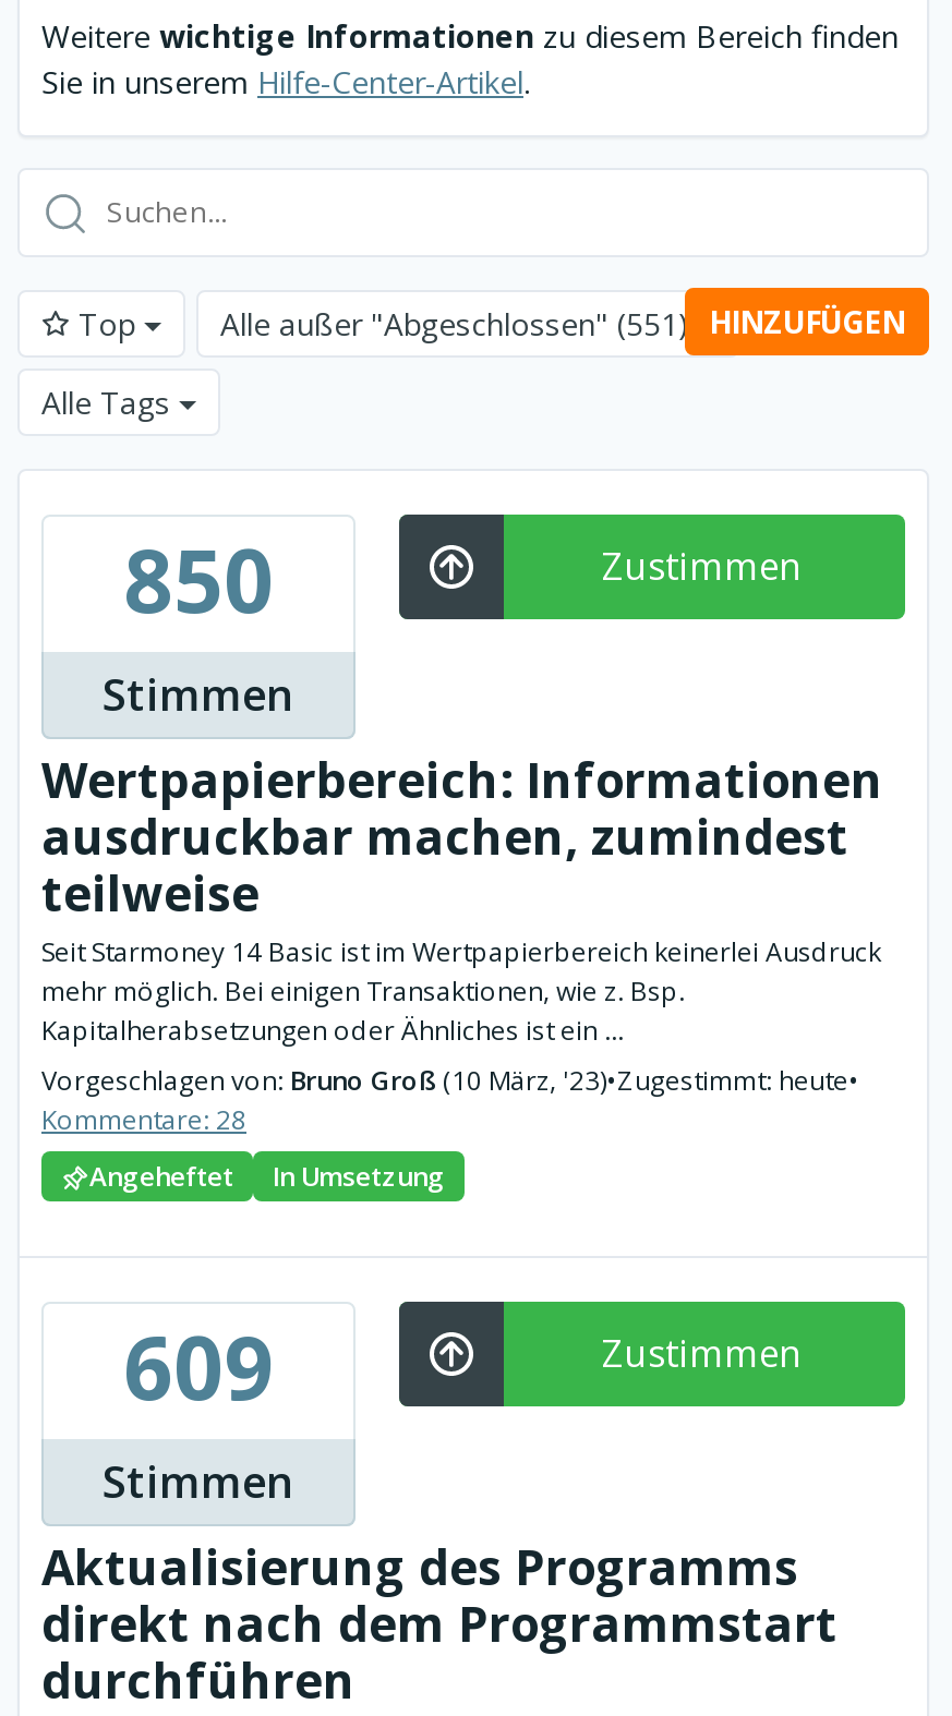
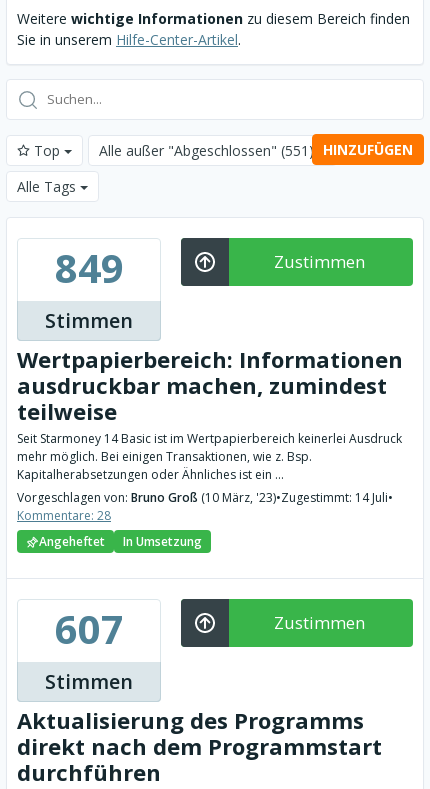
- 850
+ 849

- Vorgeschlagen von: Bruno Groß (10 März, '23)•Zugestimmt: heute•
+ Vorgeschlagen von: Bruno Groß (10 März, '23)•Zugestimmt: 14 Juli•

- 609
+ 607
